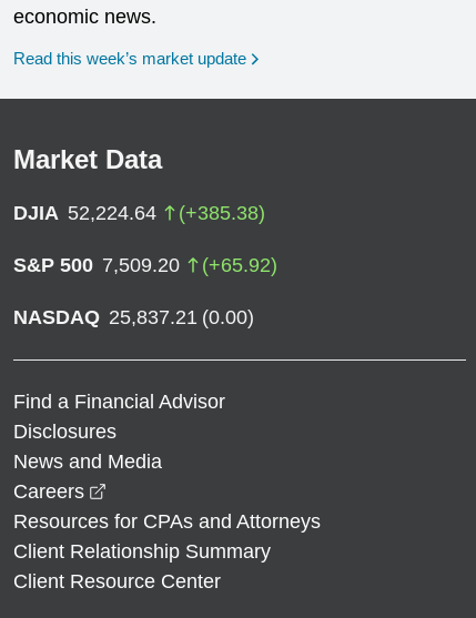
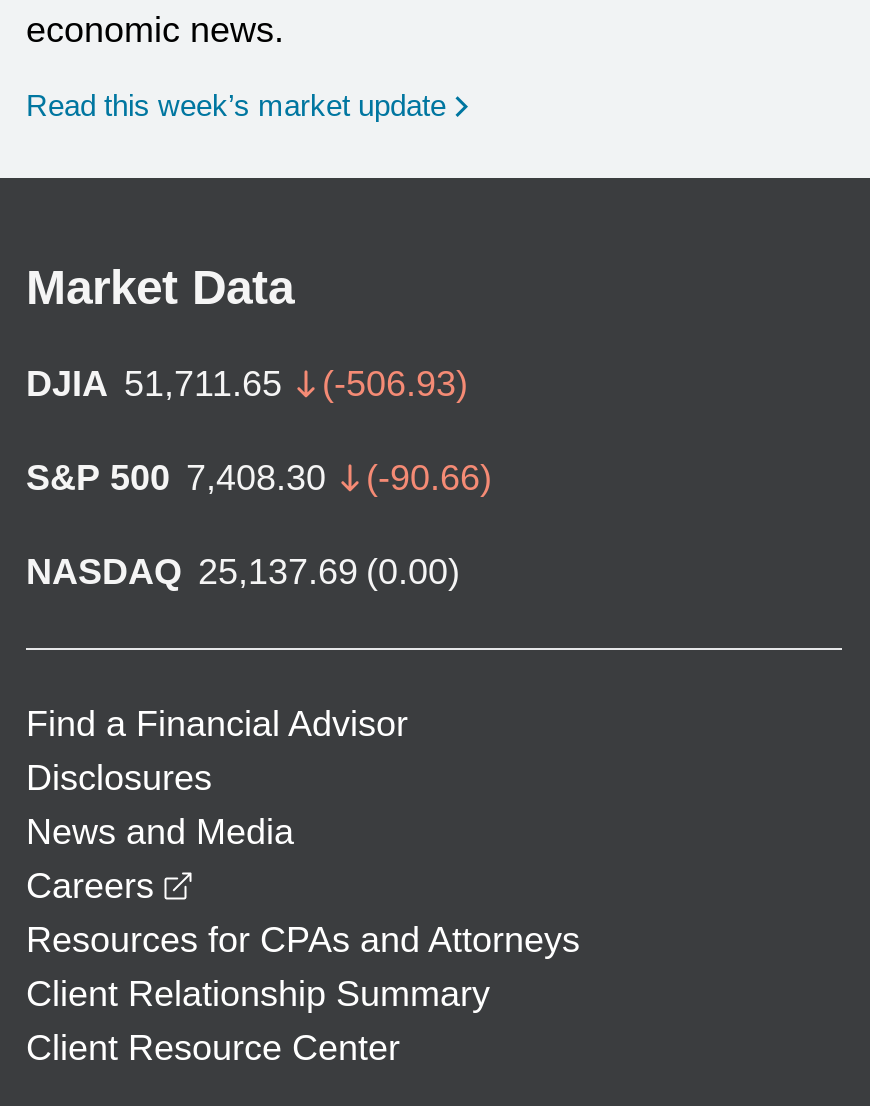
- DJIA 52,224.64
- (+385.38)
+ DJIA 51,711.65
+ (-506.93)

- S&P 500 7,509.20
- (+65.92)
+ S&P 500 7,408.30
+ (-90.66)

- NASDAQ 25,837.21 (0.00)
+ NASDAQ 25,137.69 (0.00)
